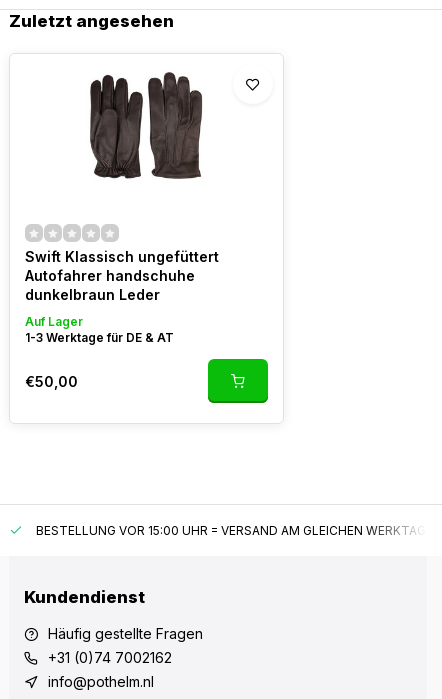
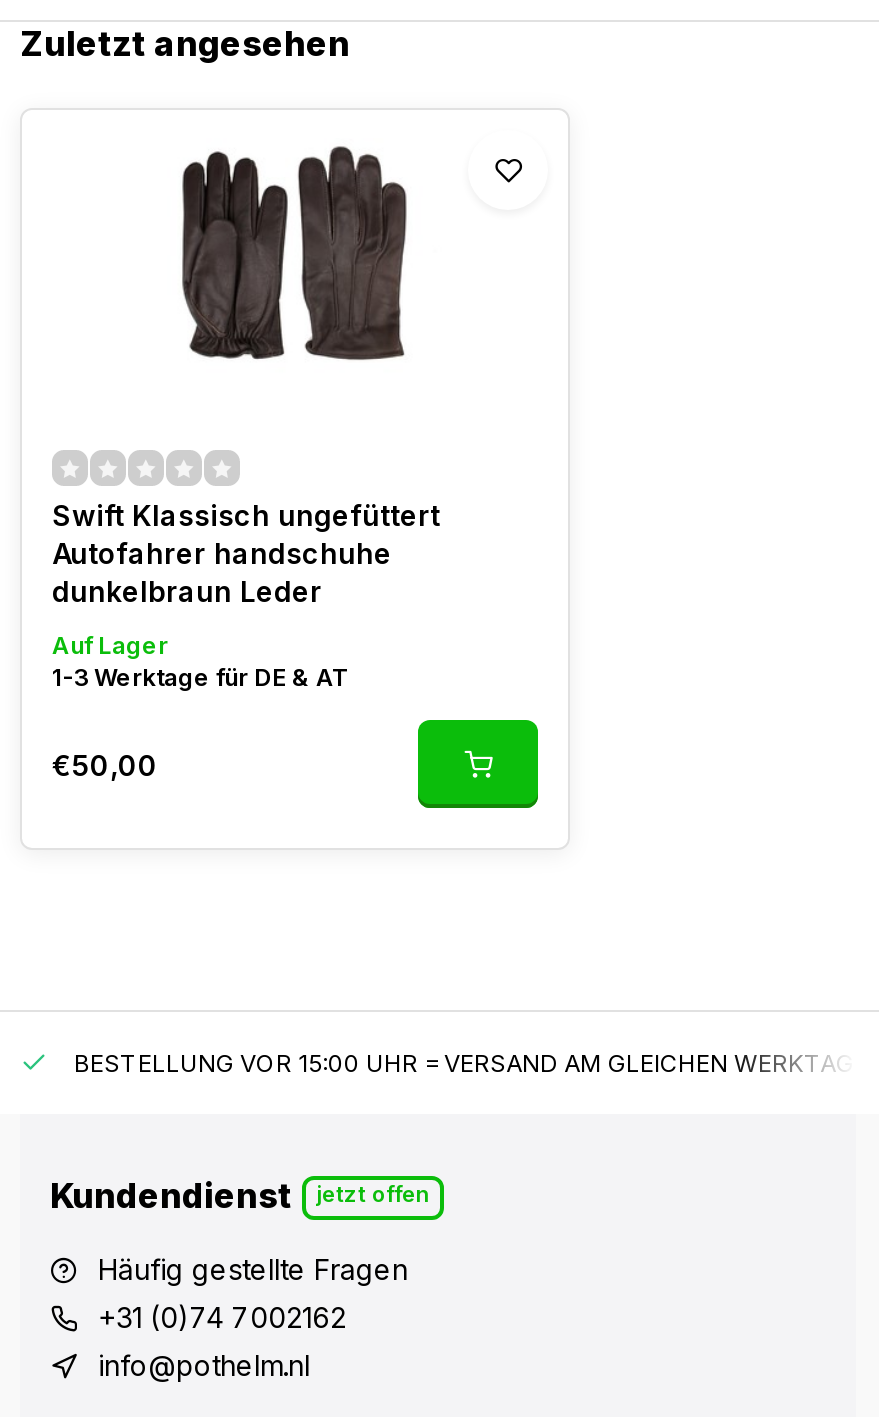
+ jetzt offen
